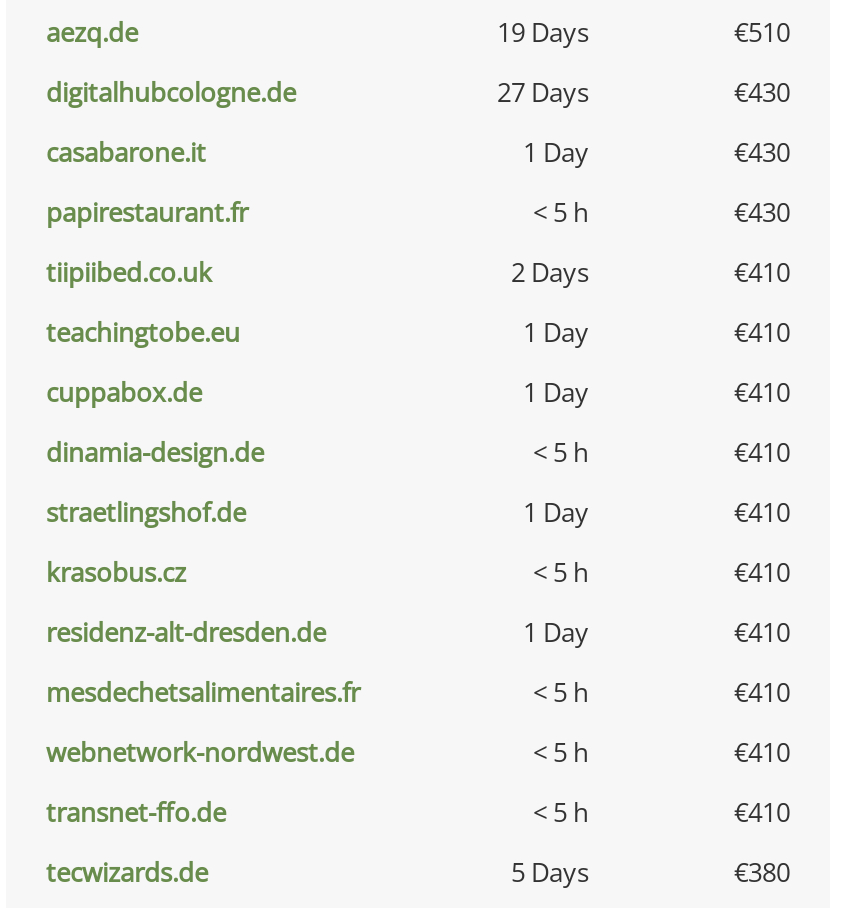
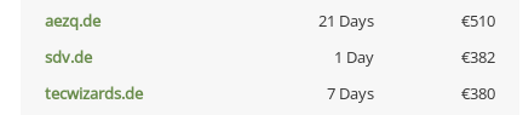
- 19 Days
+ 21 Days

- digitalhubcologne.de
- 27 Days
- €430
- casabarone.it
+ sdv.de

- €430
- papirestaurant.fr
- < 5 h
- €430
- tiipiibed.co.uk
- 2 Days
- €410
- teachingtobe.eu
- 1 Day
- €410
- cuppabox.de
- 1 Day
- €410
- dinamia-design.de
- < 5 h
- €410
- straetlingshof.de
- 1 Day
- €410
- krasobus.cz
- < 5 h
- €410
- residenz-alt-dresden.de
- 1 Day
- €410
- mesdechetsalimentaires.fr
- < 5 h
- €410
- webnetwork-nordwest.de
- < 5 h
- €410
- transnet-ffo.de
- < 5 h
- €410
+ €382

- 5 Days
+ 7 Days
